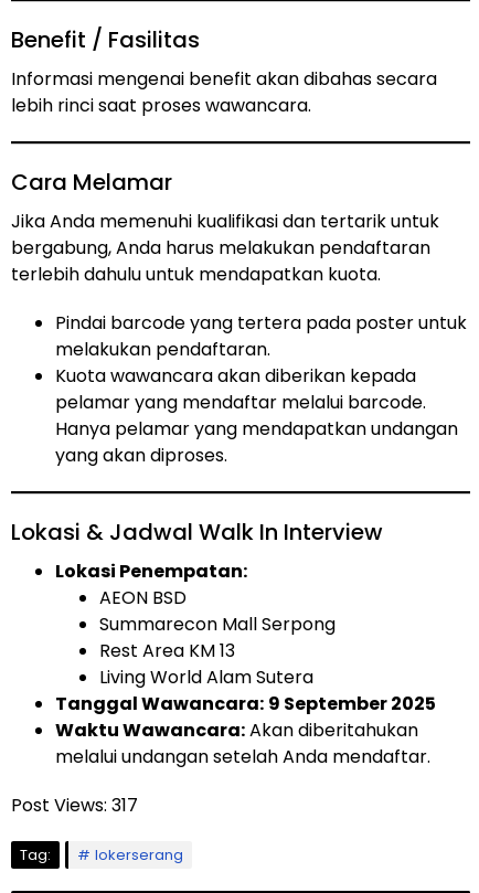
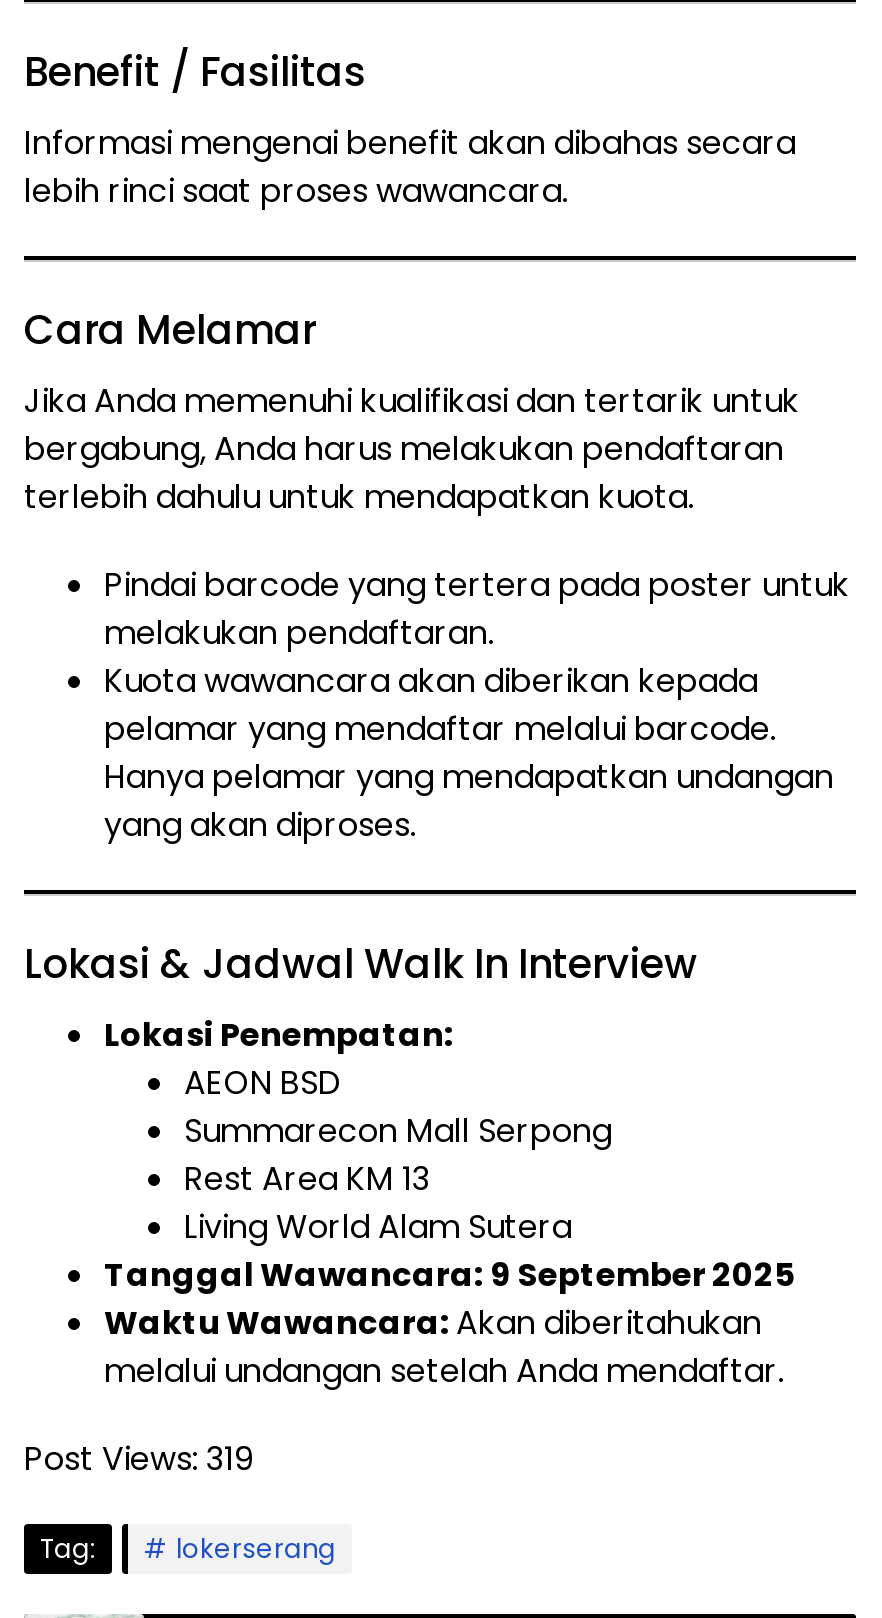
- Post Views: 317
+ Post Views: 319
